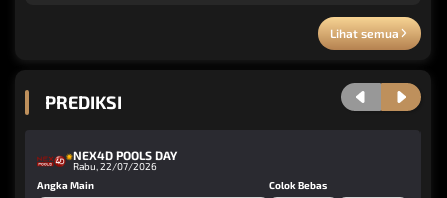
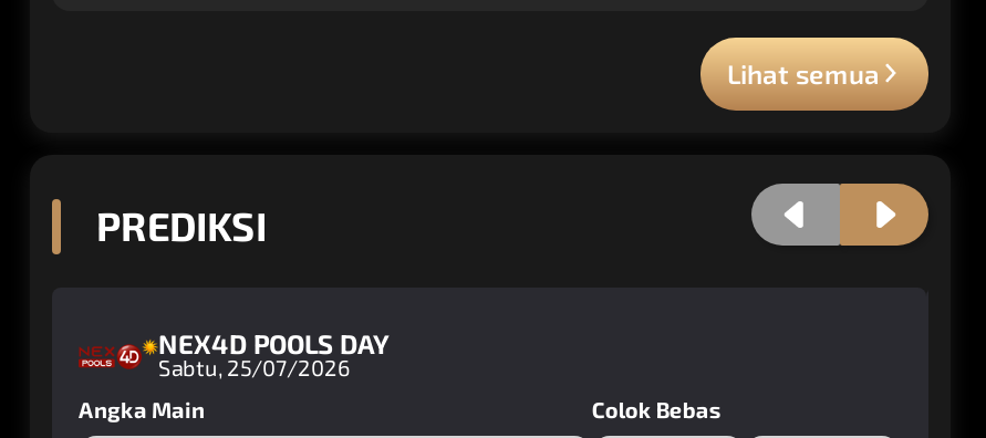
- Rabu, 22/07/2026
+ Sabtu, 25/07/2026
